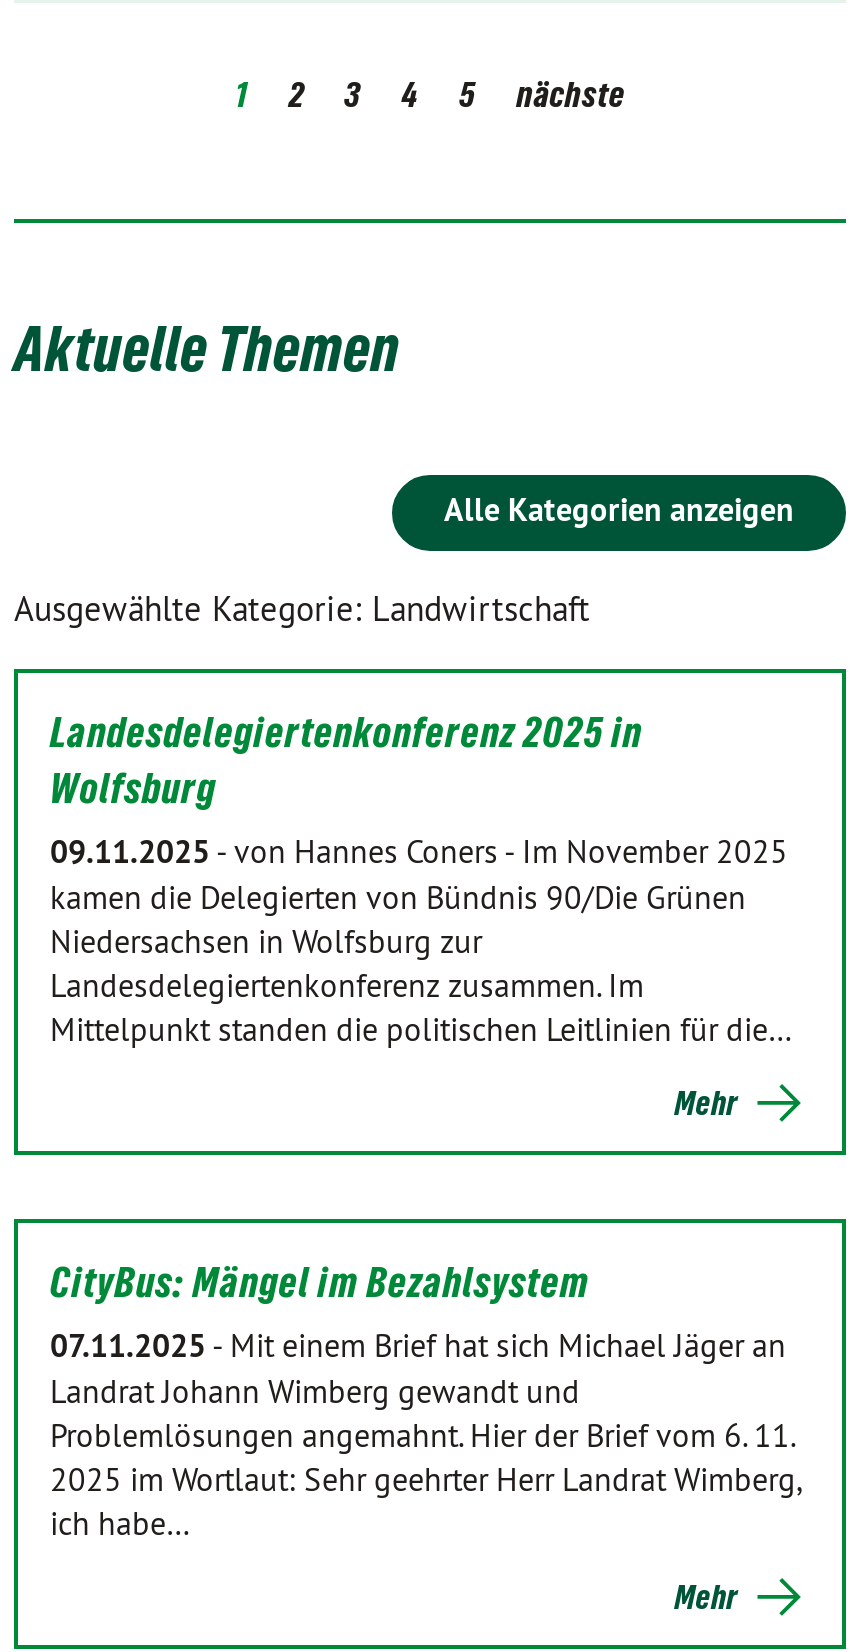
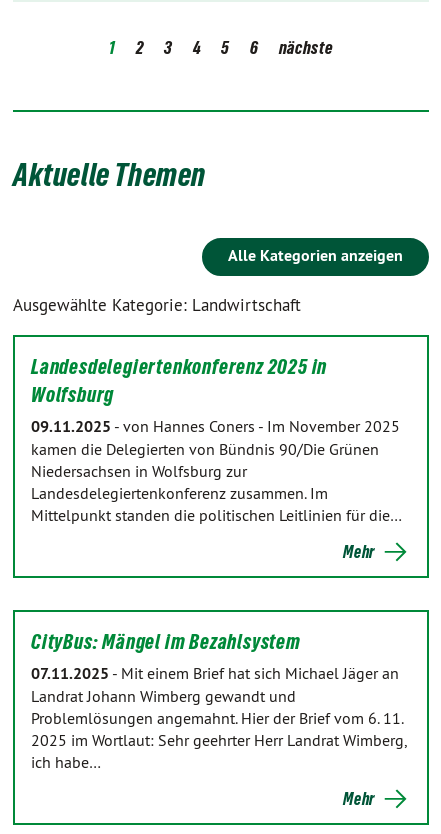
+ 6
